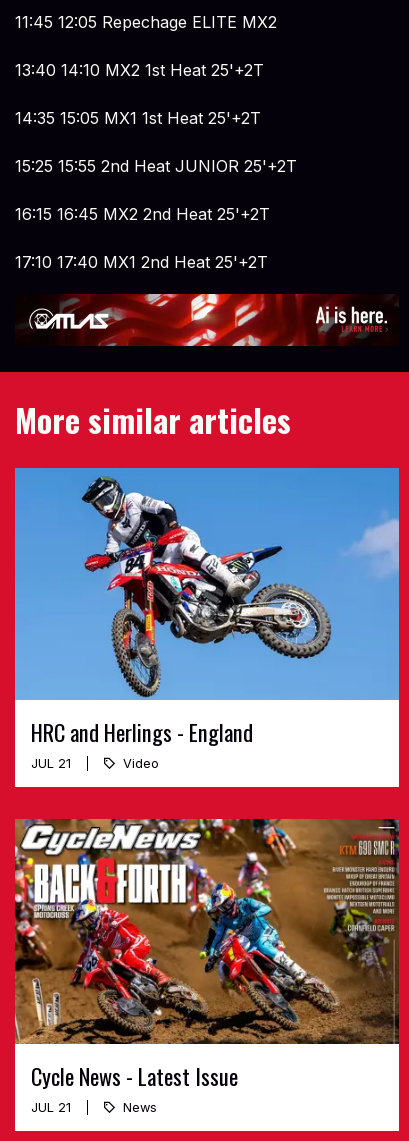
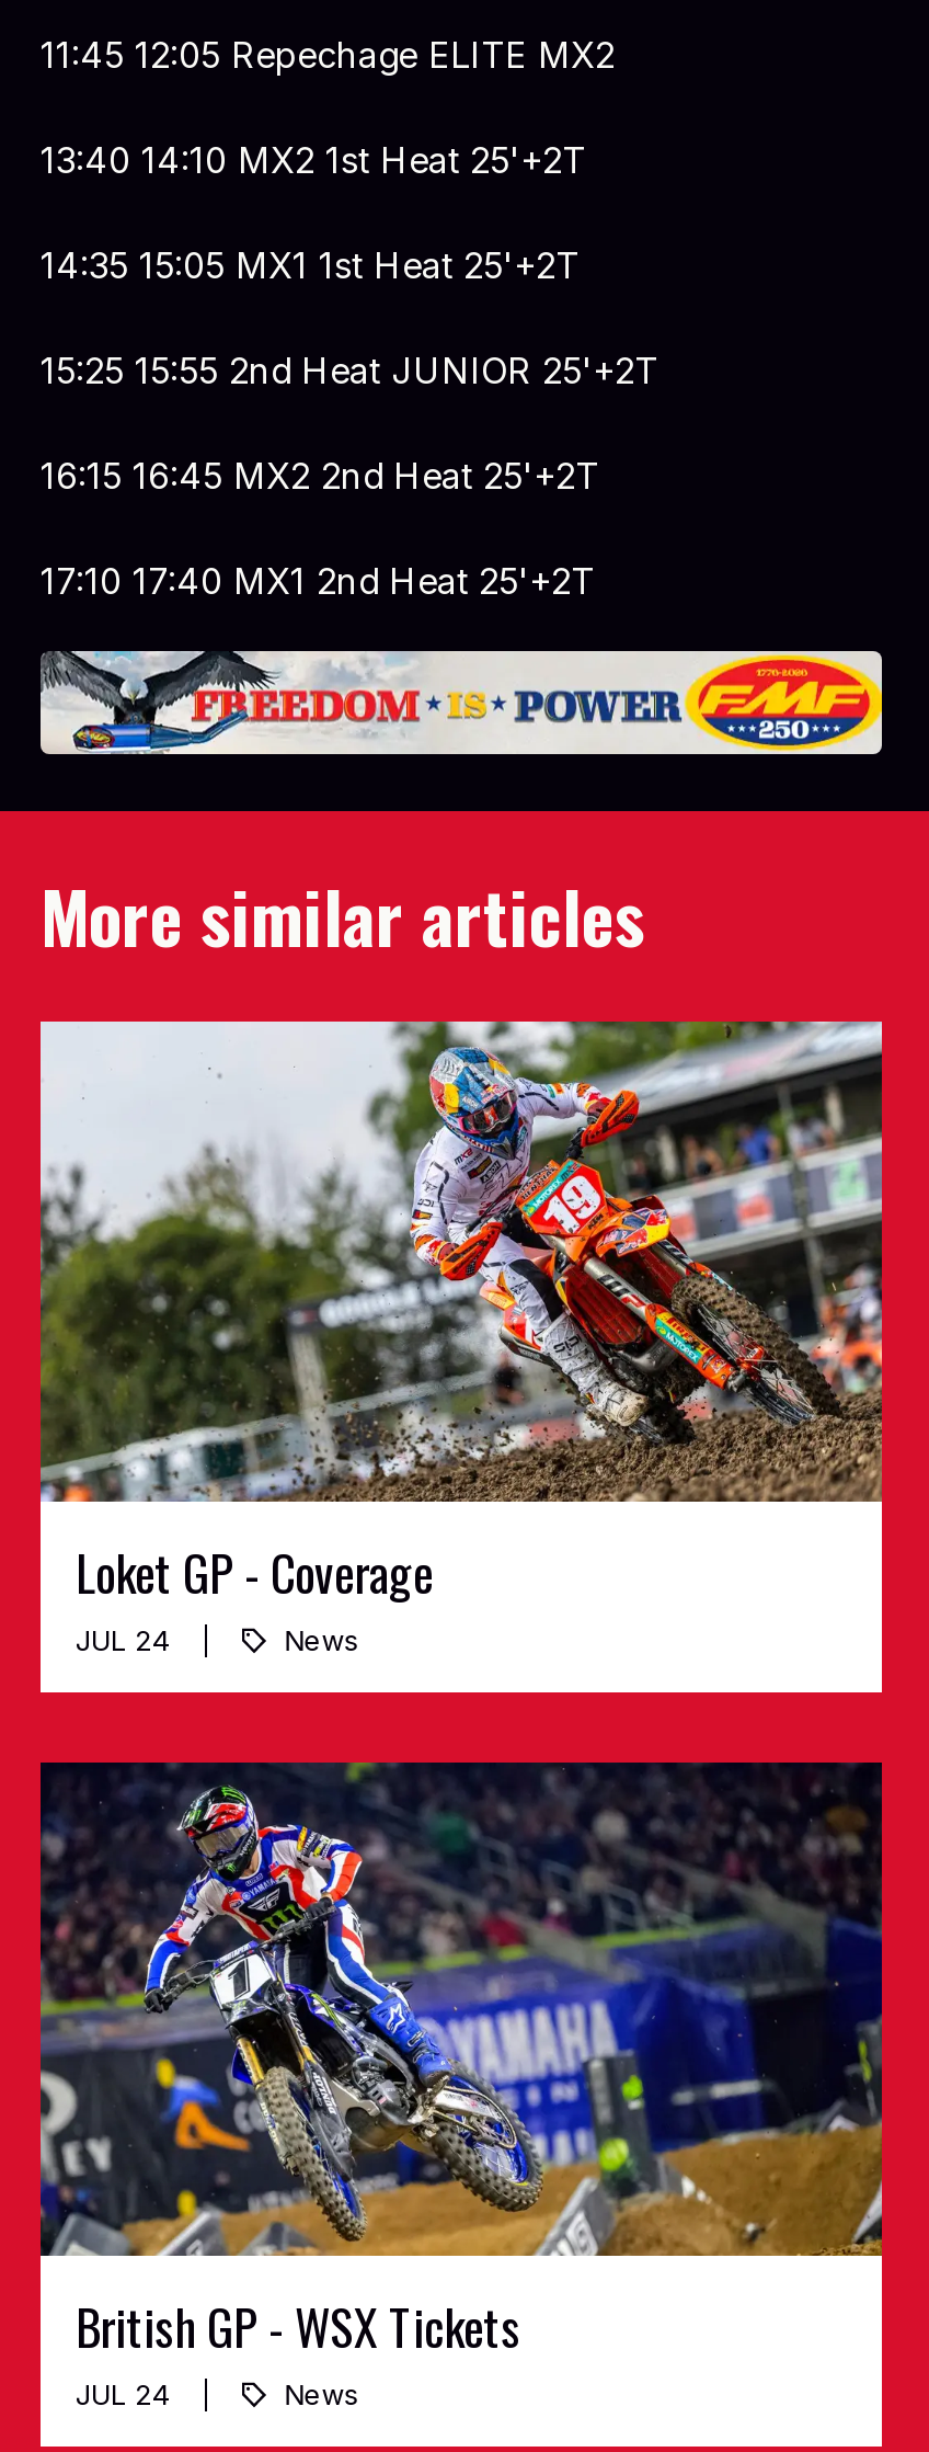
- [image]
+ [image]

- [image]
- HRC and Herlings - England
- JUL 21
- Video
+ [image]
+ Loket GP - Coverage
+ JUL 24
+ News

- [image]
- Cycle News - Latest Issue
- JUL 21
+ [image]
+ British GP - WSX Tickets
+ JUL 24
